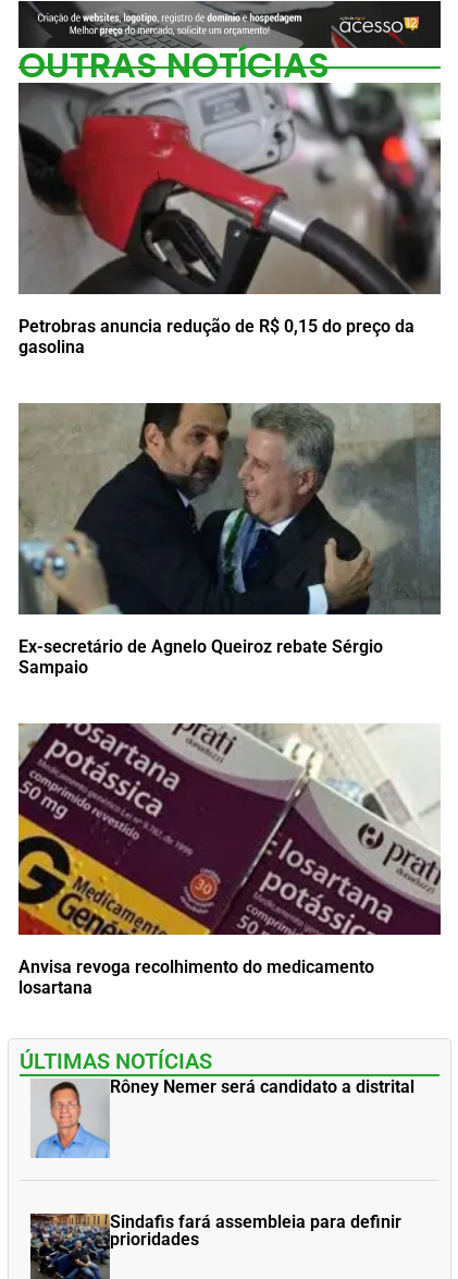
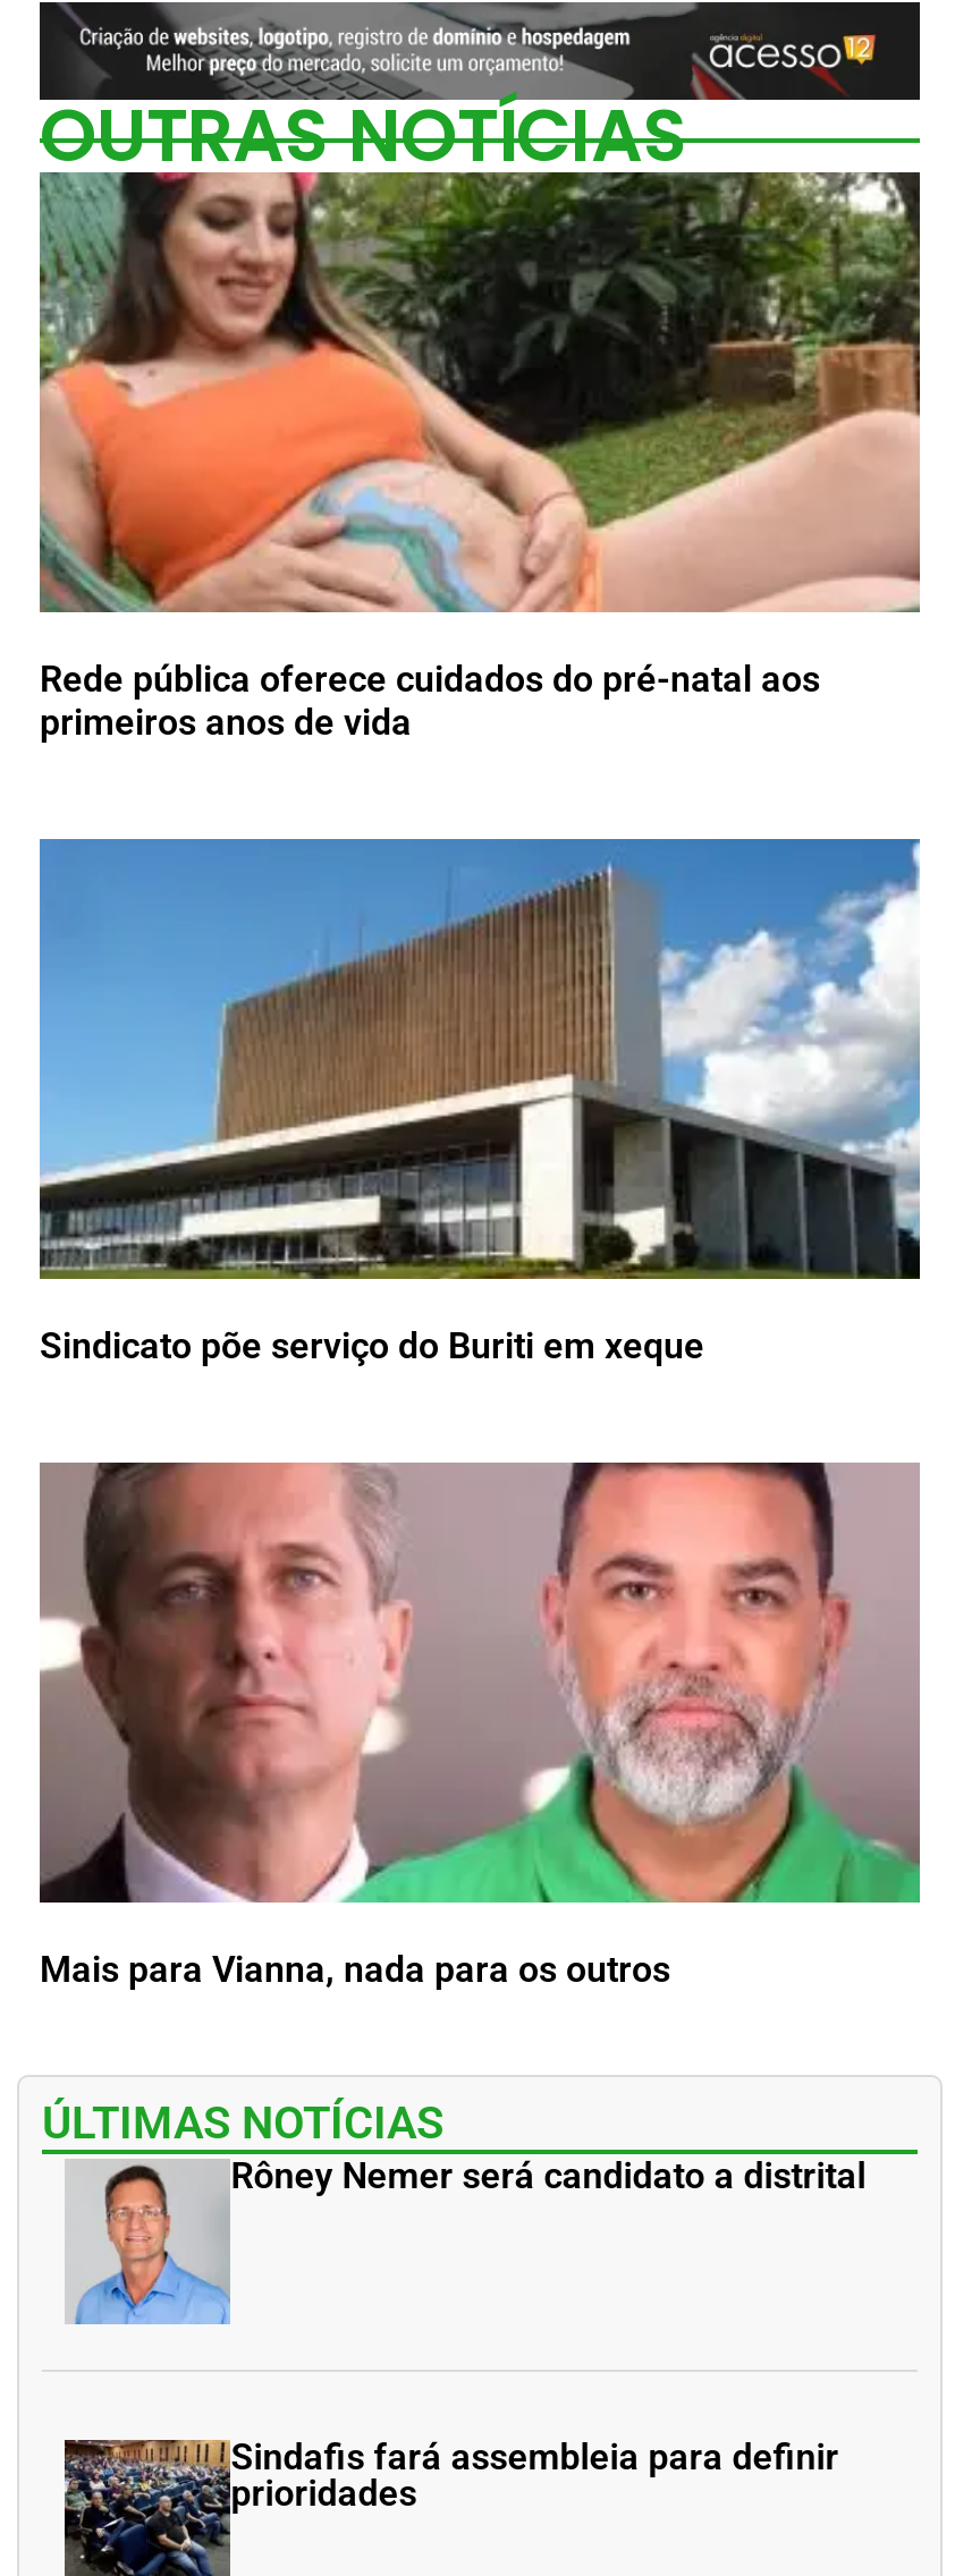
- [image]
- Petrobras anuncia redução de R$ 0,15 do preço da
- gasolina
+ [image]
+ Rede pública oferece cuidados do pré-natal aos
+ primeiros anos de vida

- [image]
- Ex-secretário de Agnelo Queiroz rebate Sérgio
- Sampaio
+ [image]
+ Sindicato põe serviço do Buriti em xeque

- [image]
- Anvisa revoga recolhimento do medicamento
- losartana
+ [image]
+ Mais para Vianna, nada para os outros
